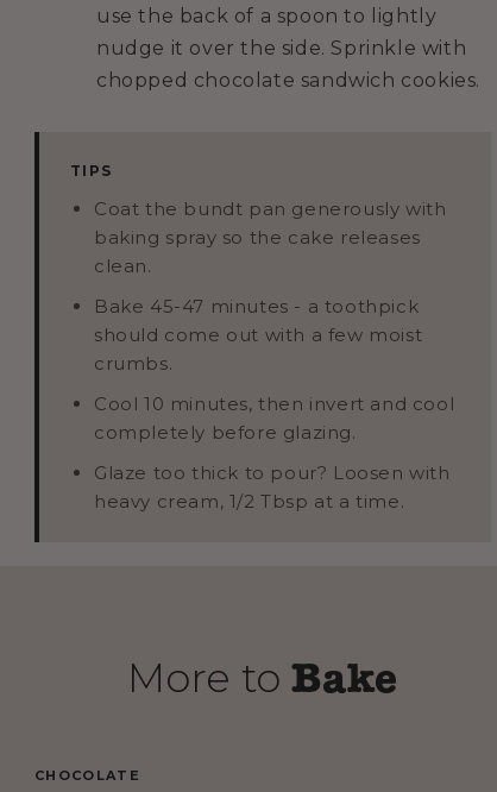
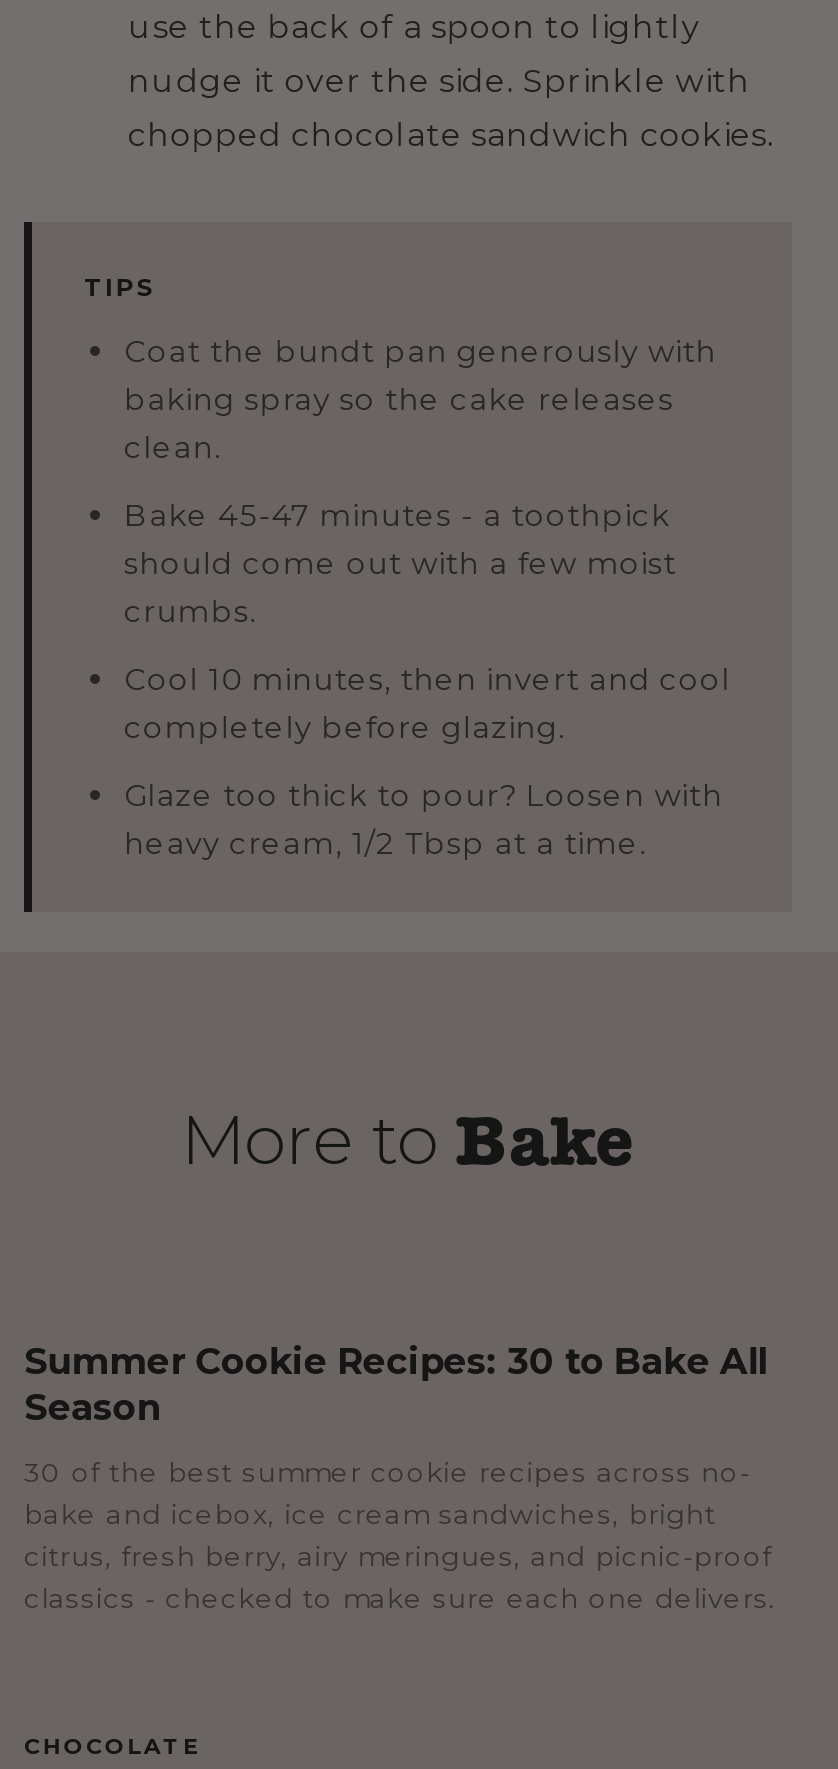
+ Summer Cookie Recipes: 30 to Bake All
+ Season
+ 30 of the best summer cookie recipes across no-
+ bake and icebox, ice cream sandwiches, bright
+ citrus, fresh berry, airy meringues, and picnic-proof
+ classics - checked to make sure each one delivers.
